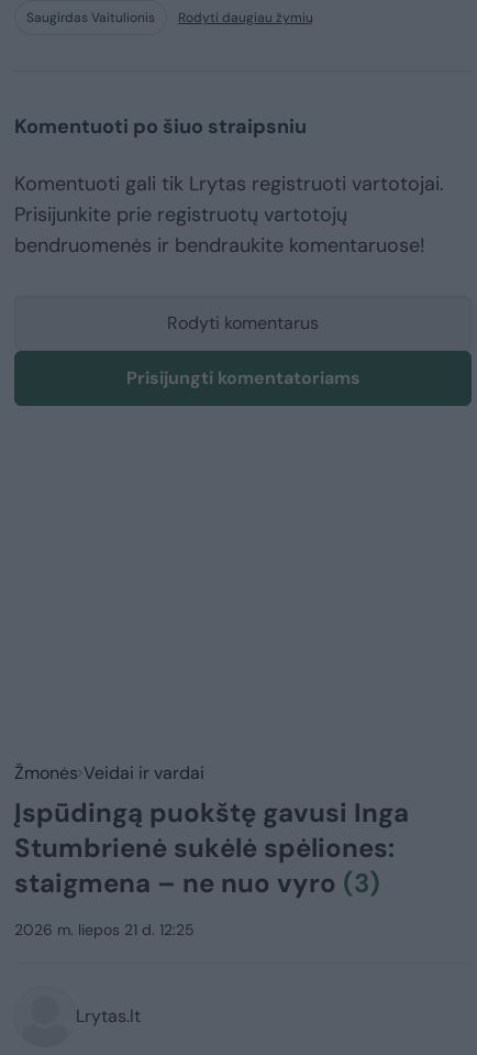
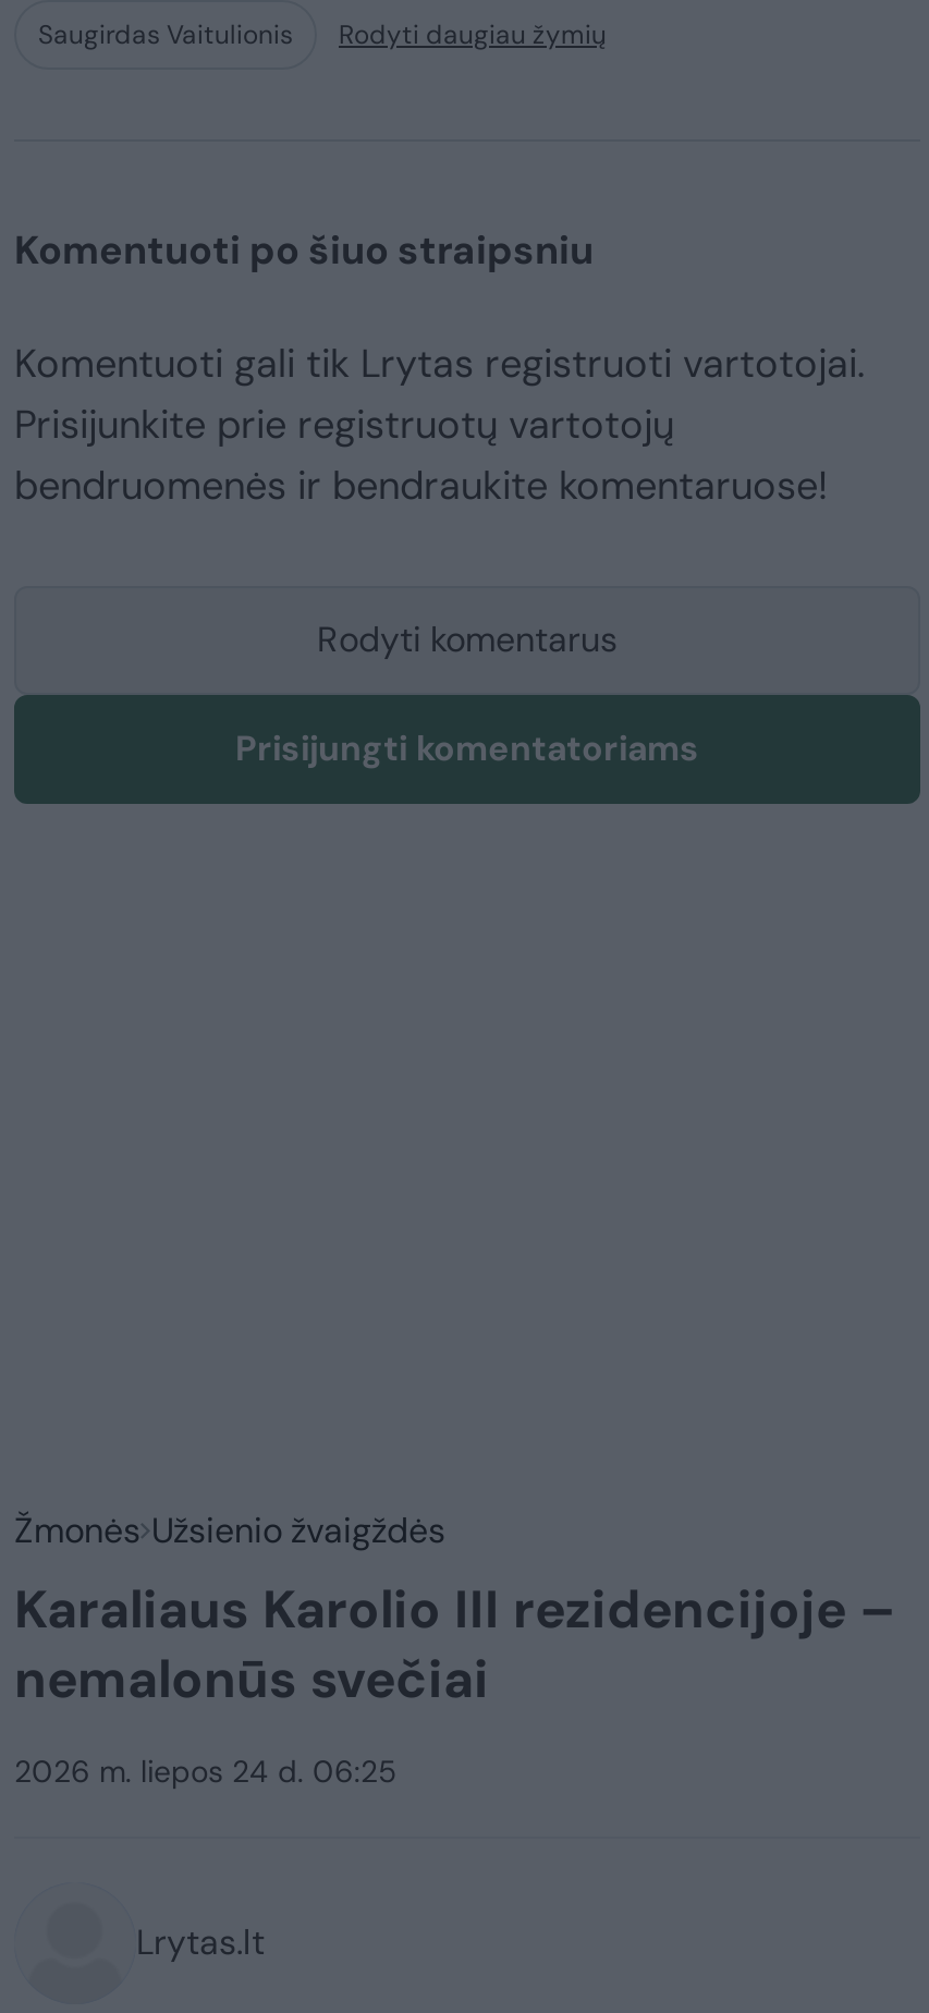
- Žmonės Veidai ir vardai
- Įspūdingą puokštę gavusi Inga
- Stumbrienė sukėlė spėliones:
- staigmena – ne nuo vyro (3)
+ Žmonės Užsienio žvaigždės
+ Karaliaus Karolio III rezidencijoje –
+ nemalonūs svečiai

- 2026 m. liepos 21 d. 12:25
+ 2026 m. liepos 24 d. 06:25
